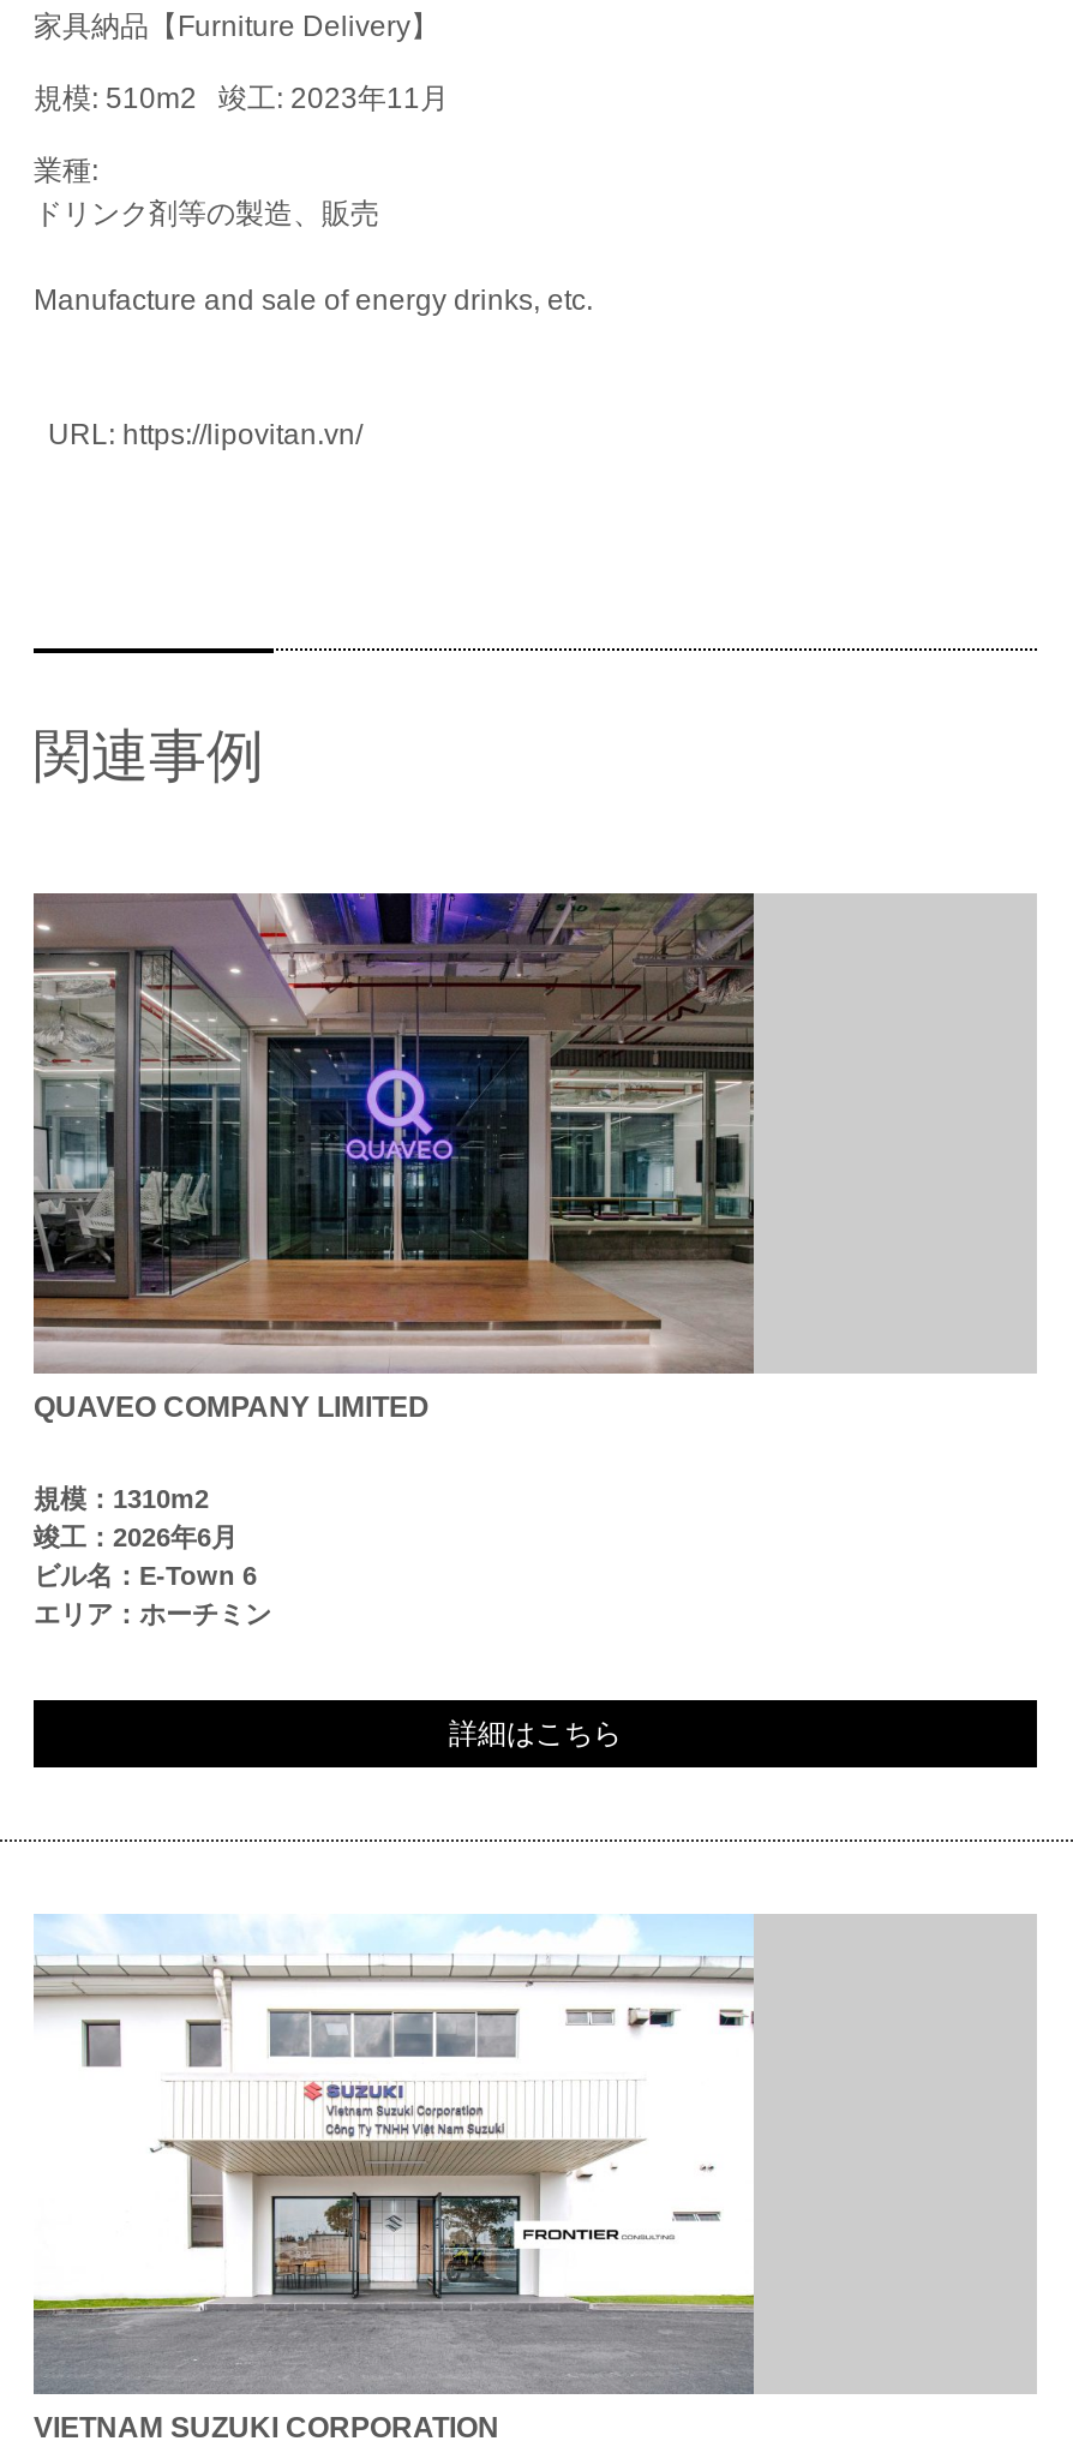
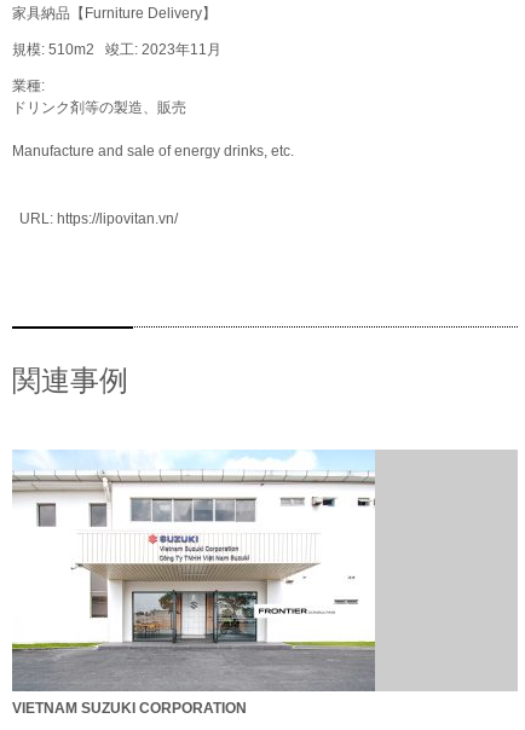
- [image]
- QUAVEO COMPANY LIMITED
- 規模：1310m2
- 竣工：2026年6月
- ビル名：E-Town 6
- エリア：ホーチミン

- 詳細はこちら
